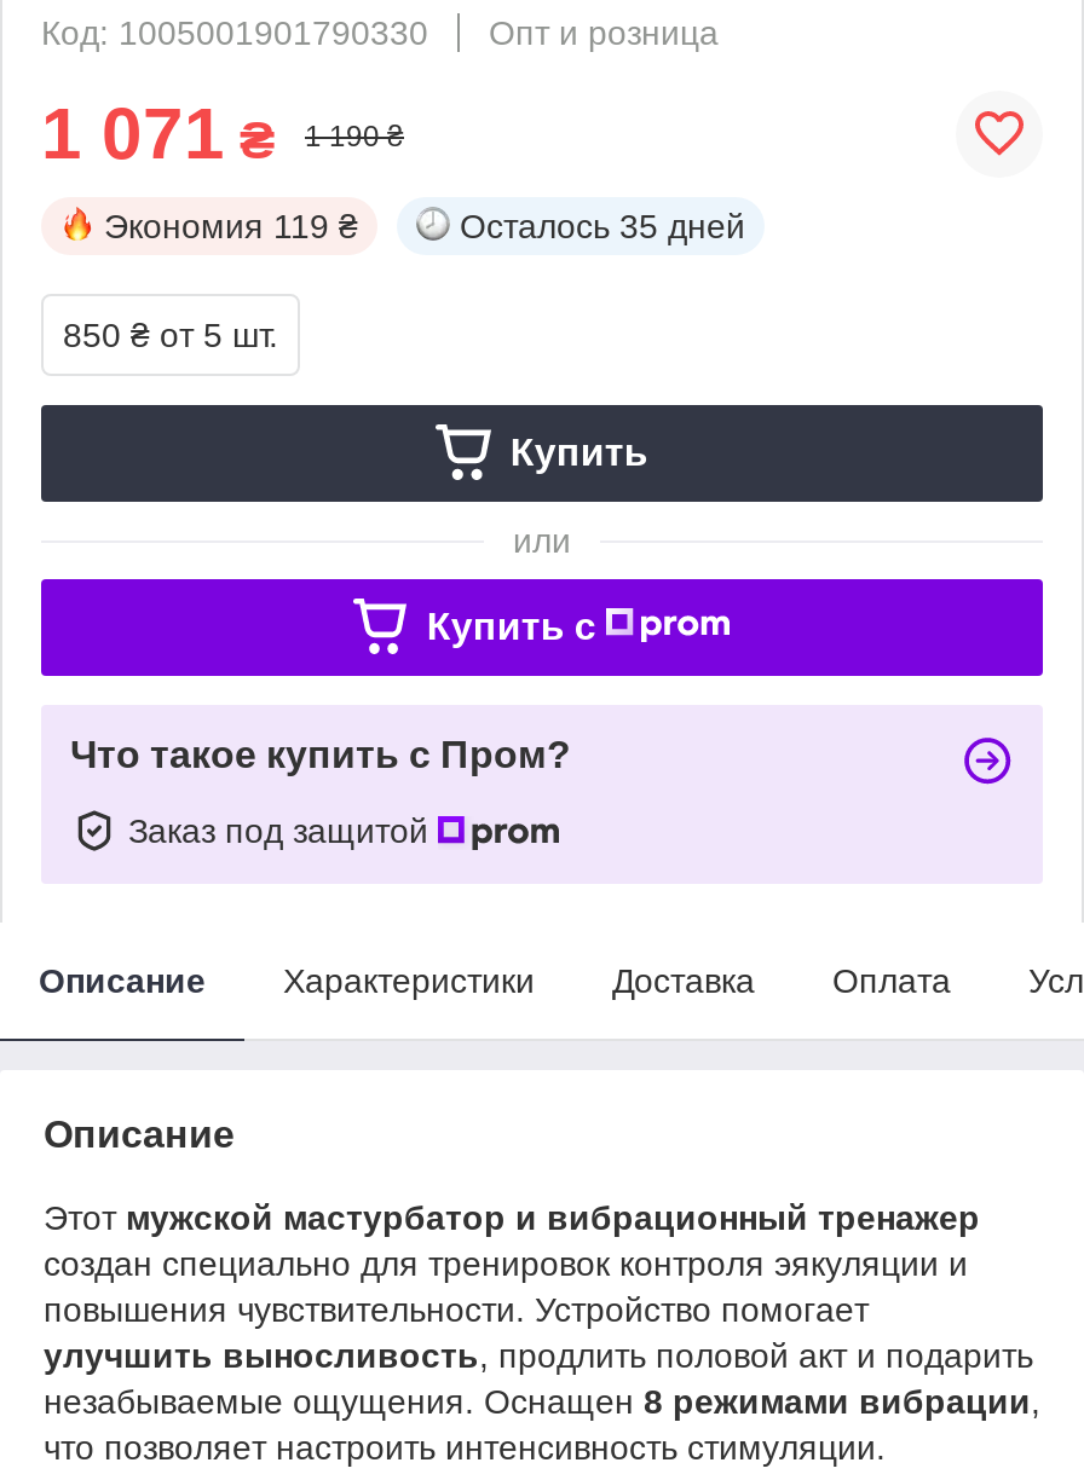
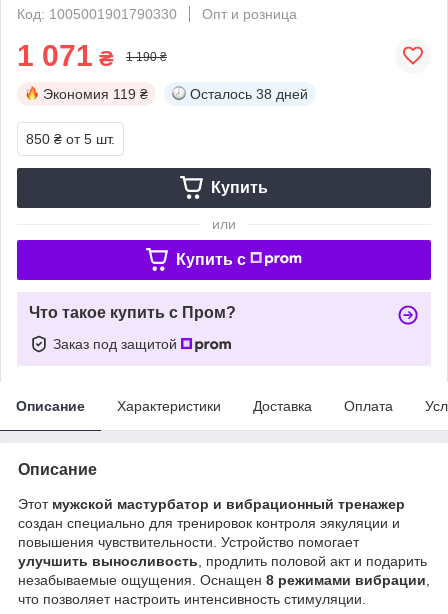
- Осталось 35 дней
+ Осталось 38 дней
